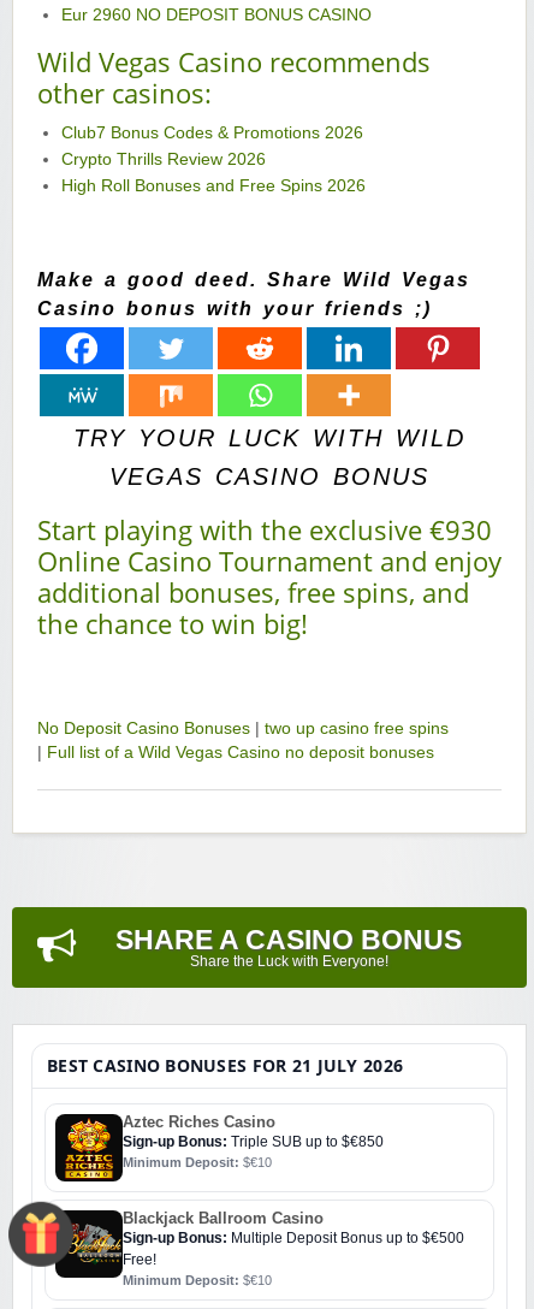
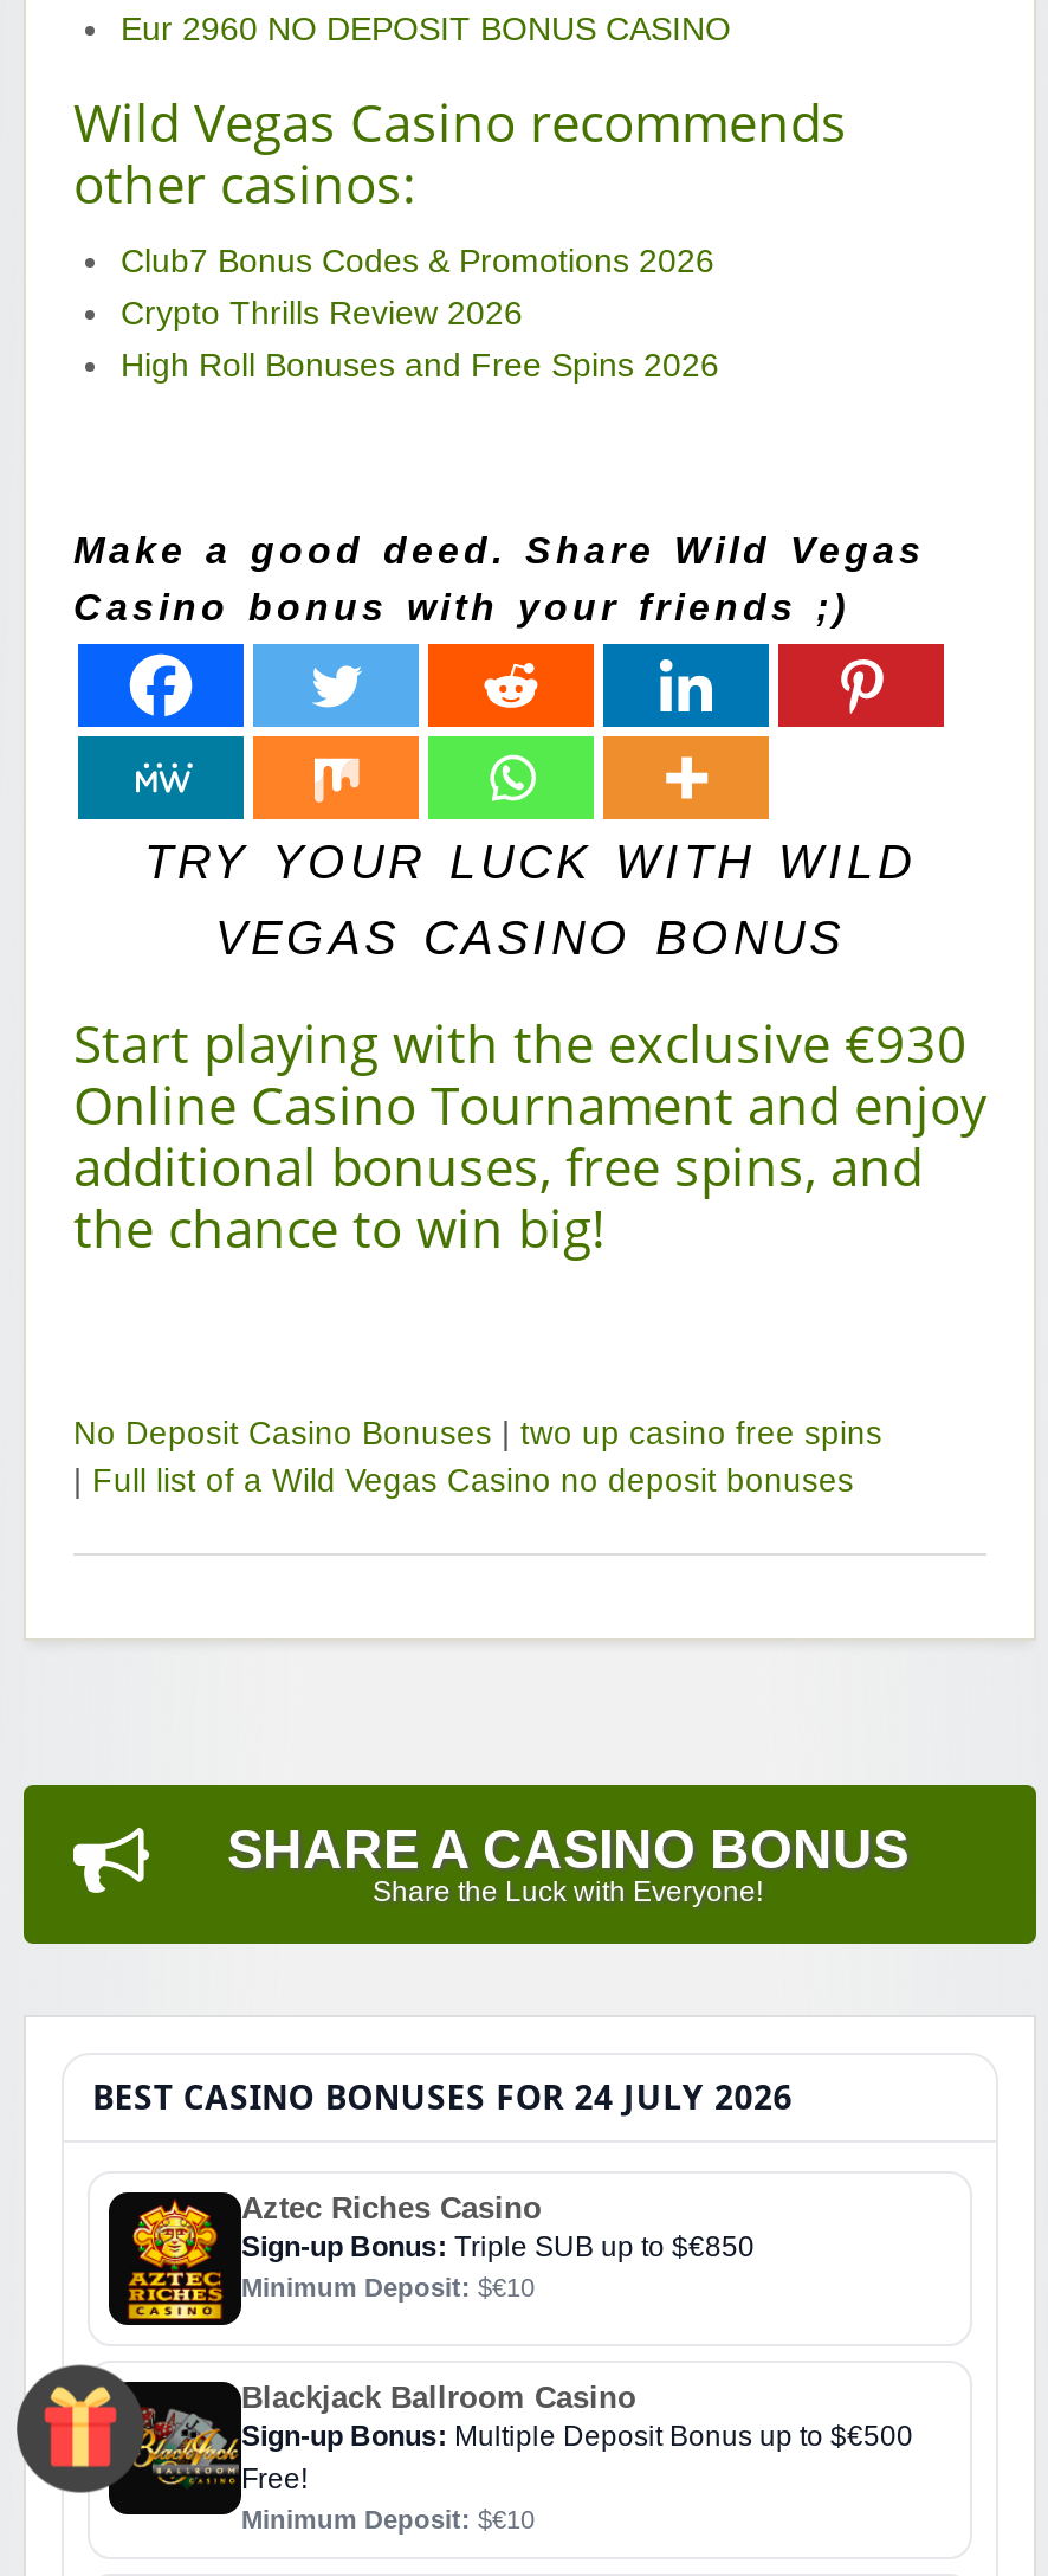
- BEST CASINO BONUSES FOR 21 JULY 2026
+ BEST CASINO BONUSES FOR 24 JULY 2026
